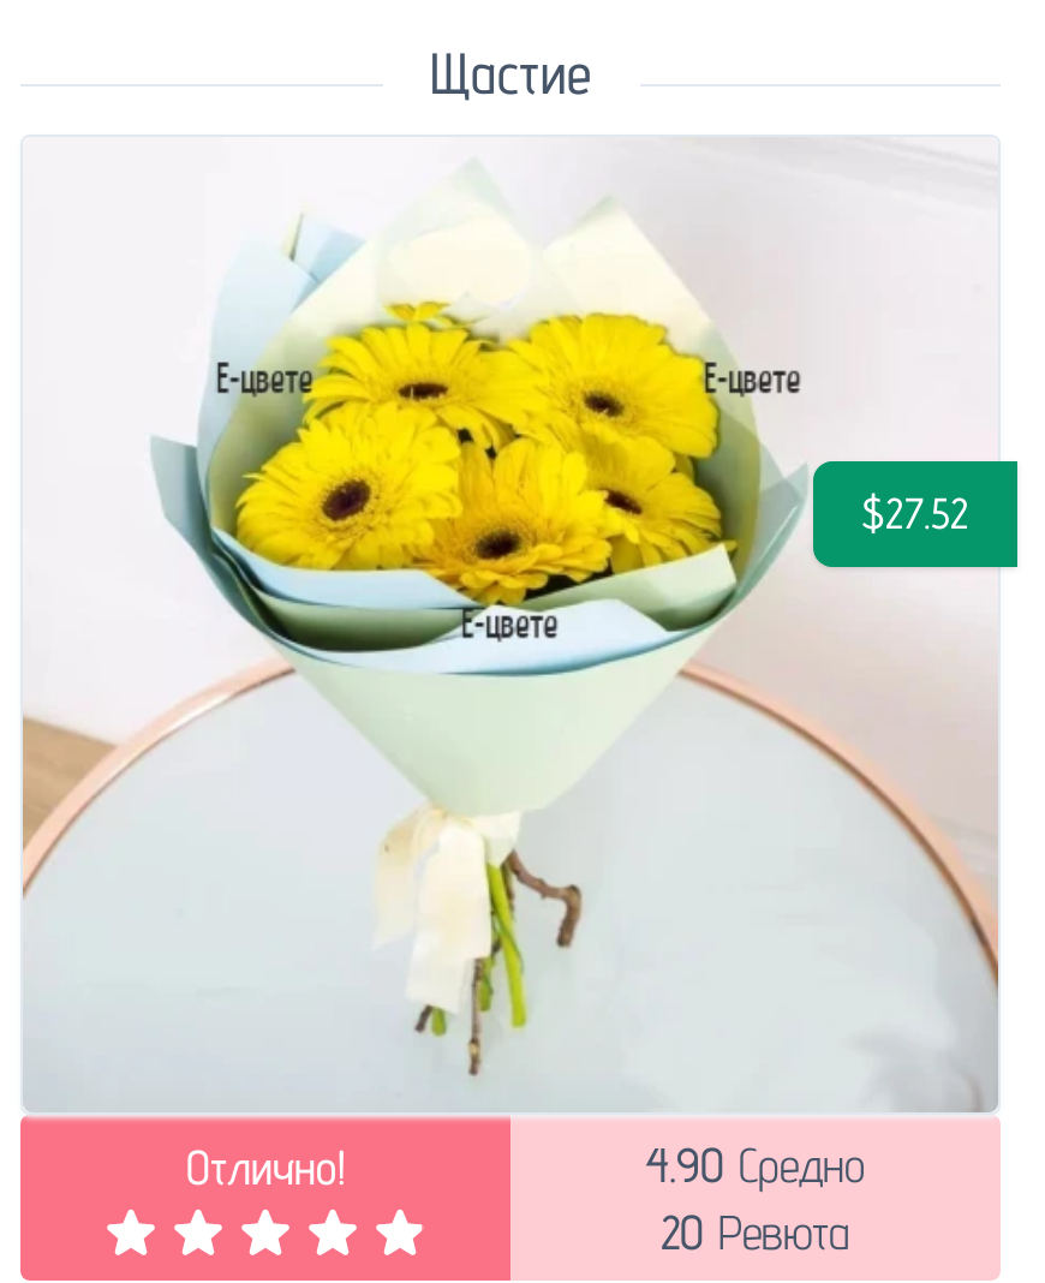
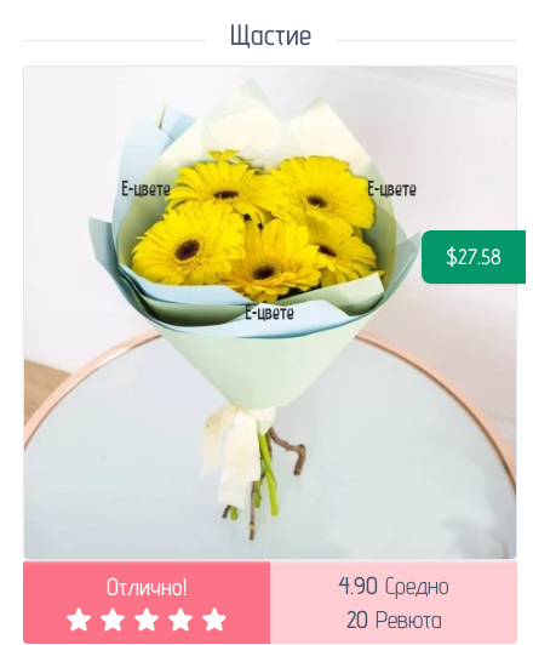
- $27.52
+ $27.58
